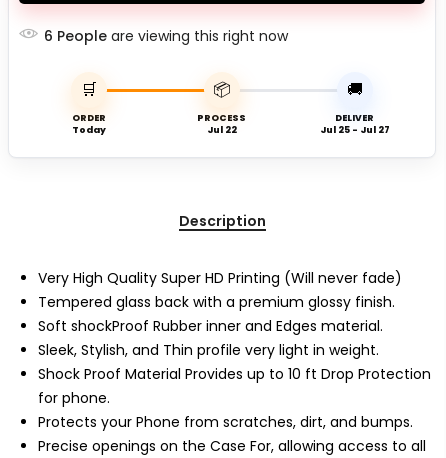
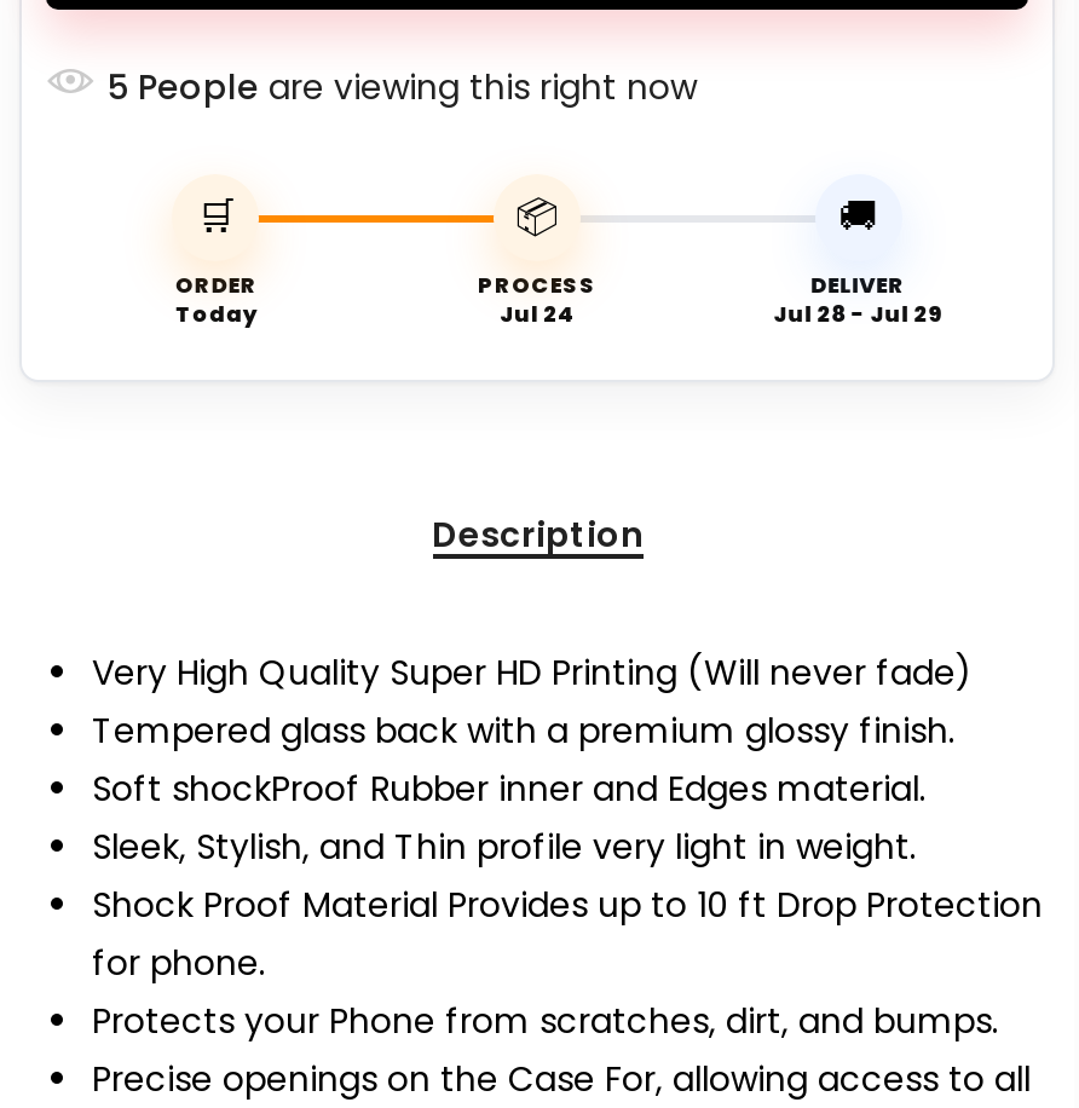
- Jul 22
+ Jul 24

- Jul 25 - Jul 27
+ Jul 28 - Jul 29
